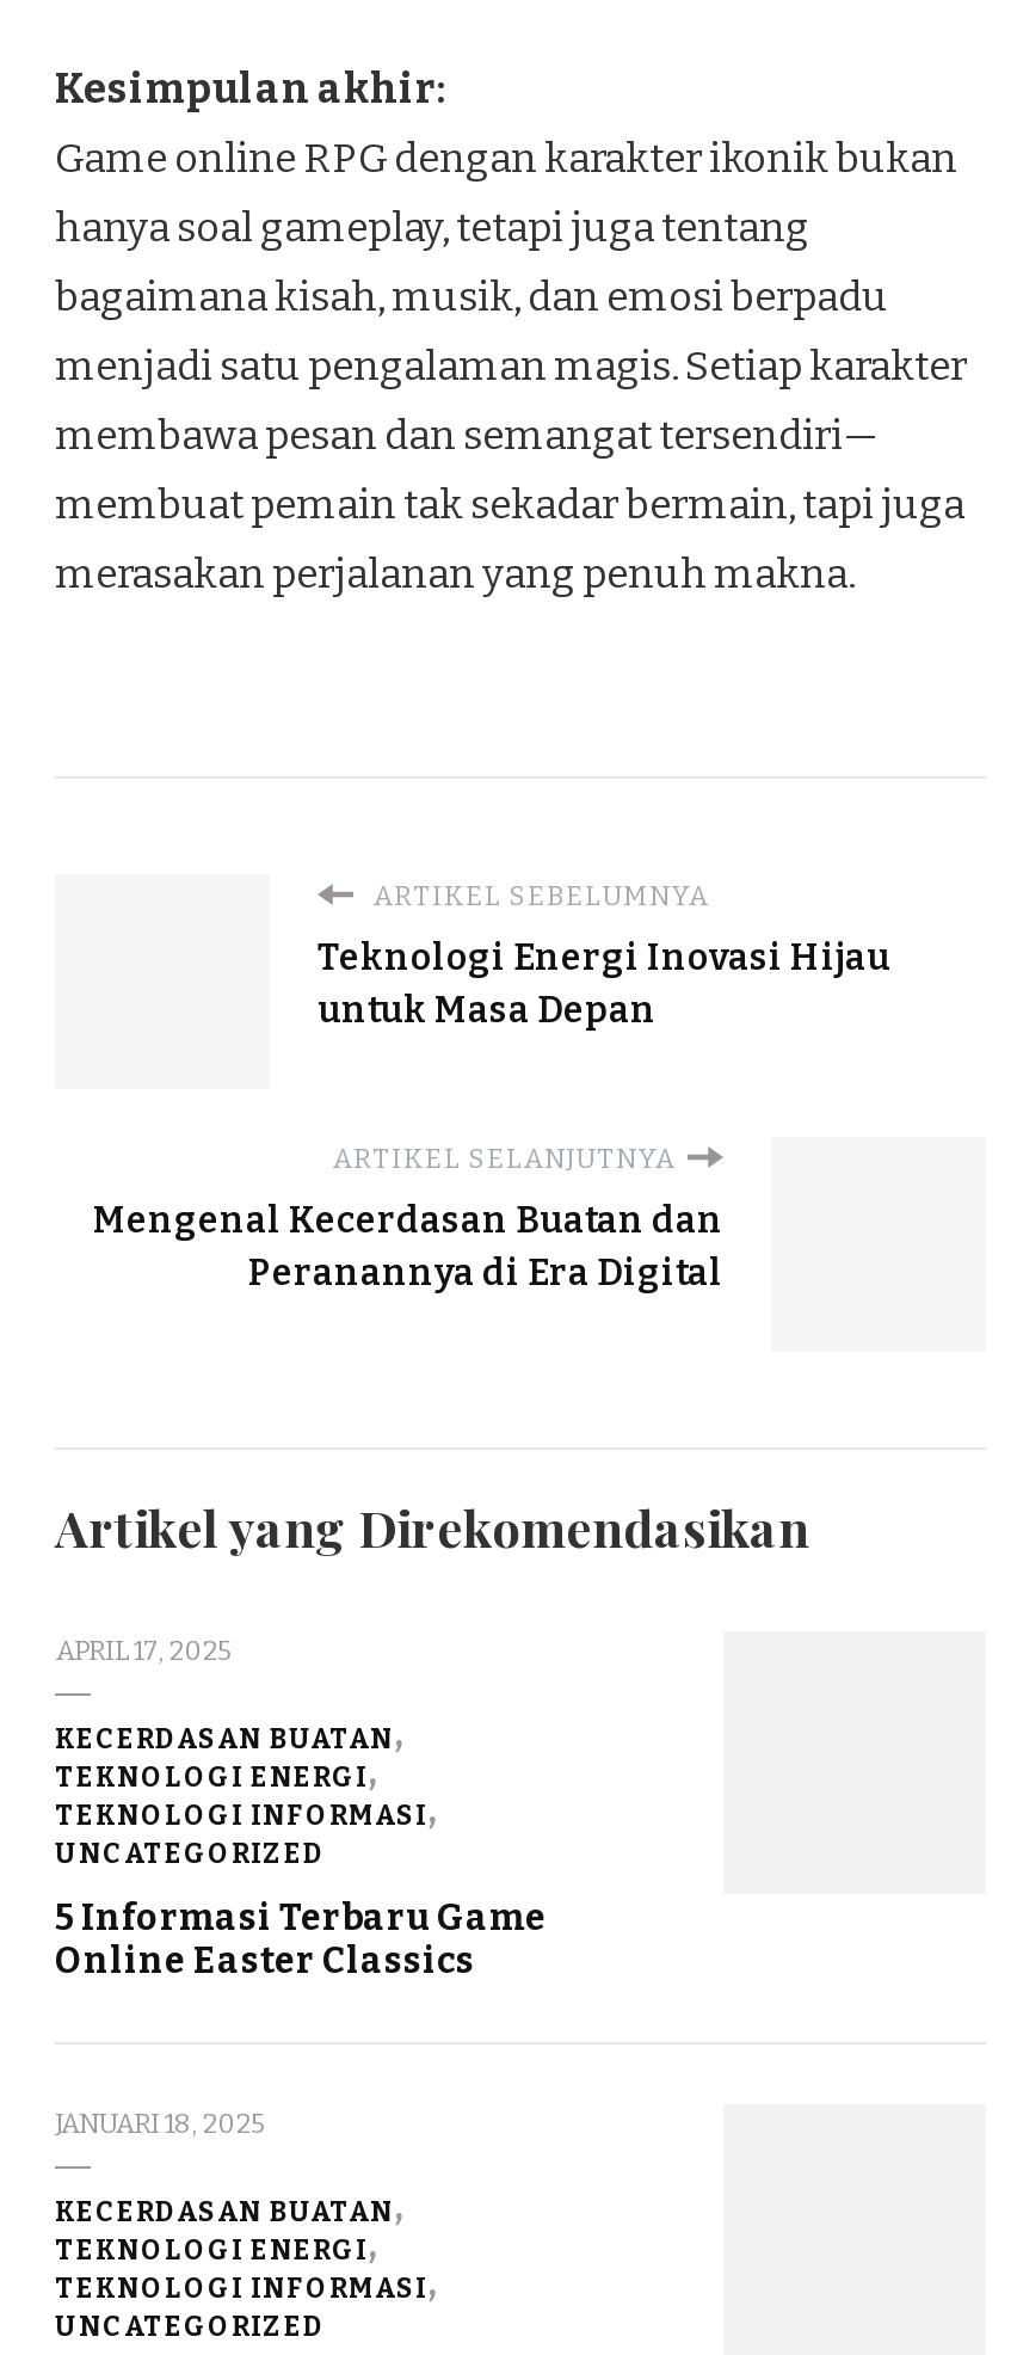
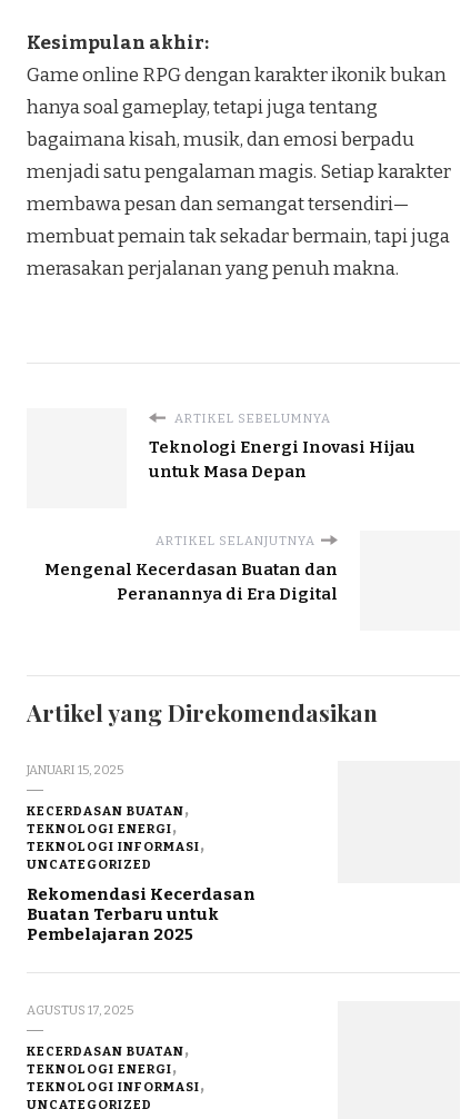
- APRIL 17, 2025
+ JANUARI 15, 2025

- 5 Informasi Terbaru Game
- Online Easter Classics
+ Rekomendasi Kecerdasan
+ Buatan Terbaru untuk
+ Pembelajaran 2025

- JANUARI 18, 2025
+ AGUSTUS 17, 2025
